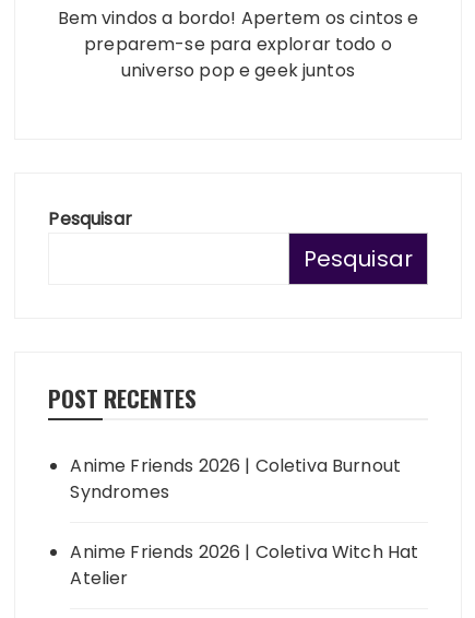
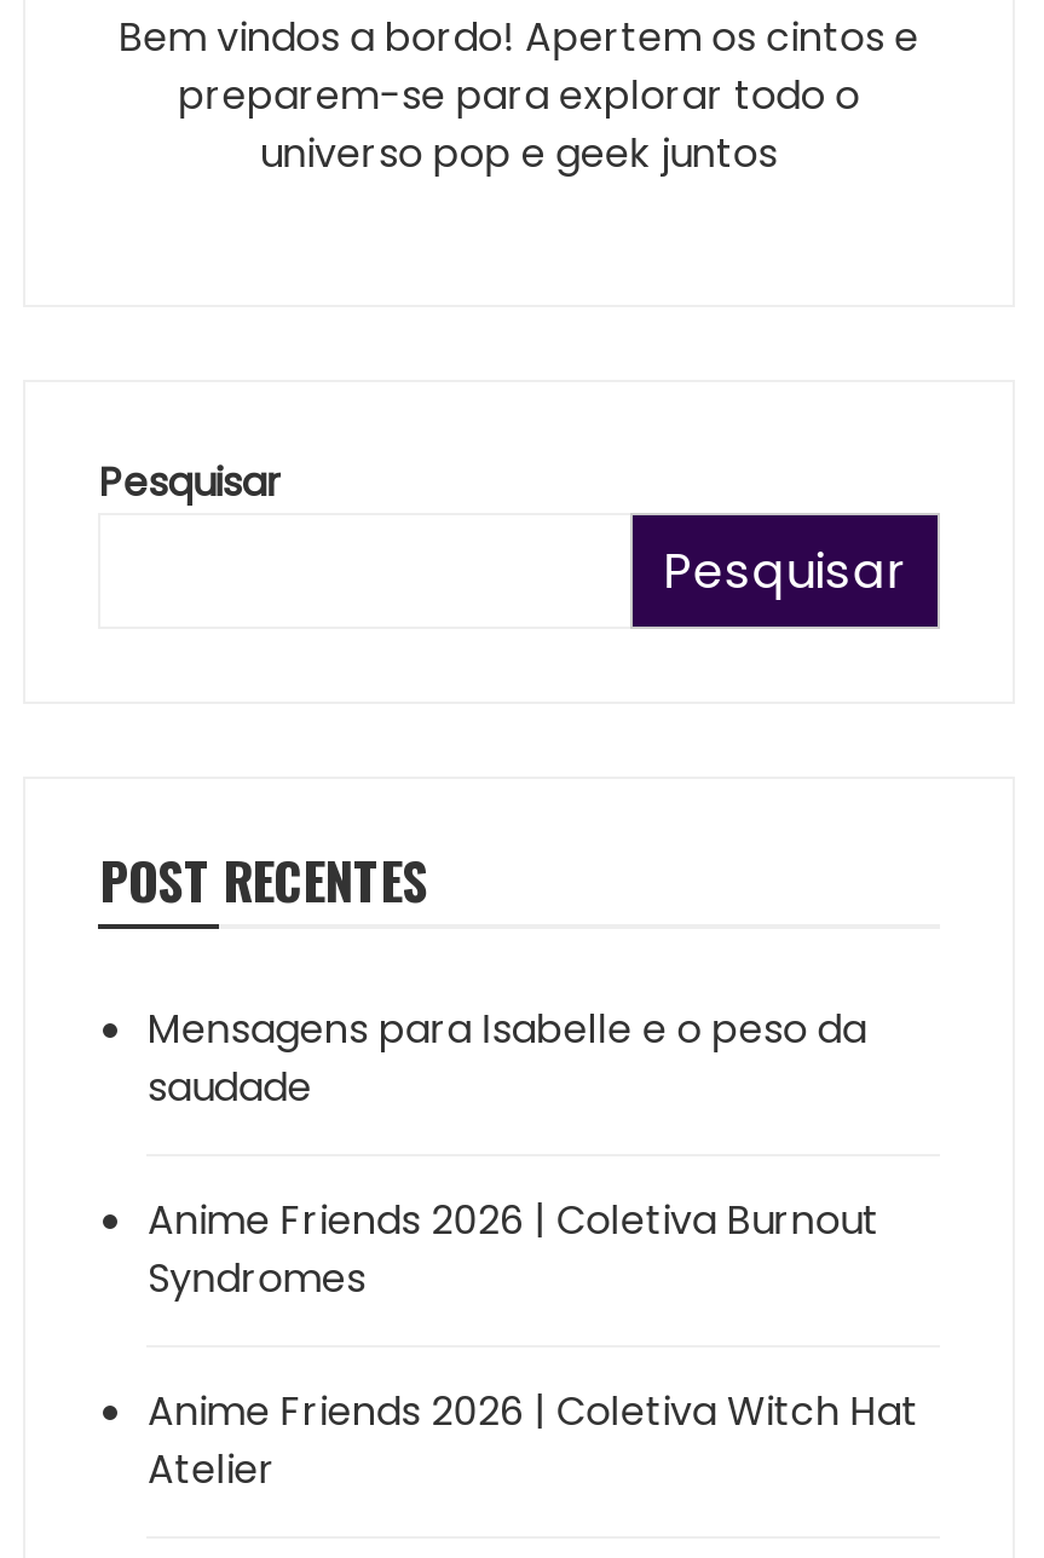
+ Mensagens para Isabelle e o peso da
+ saudade
